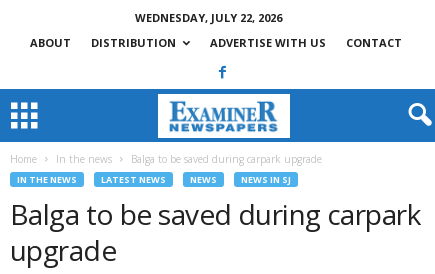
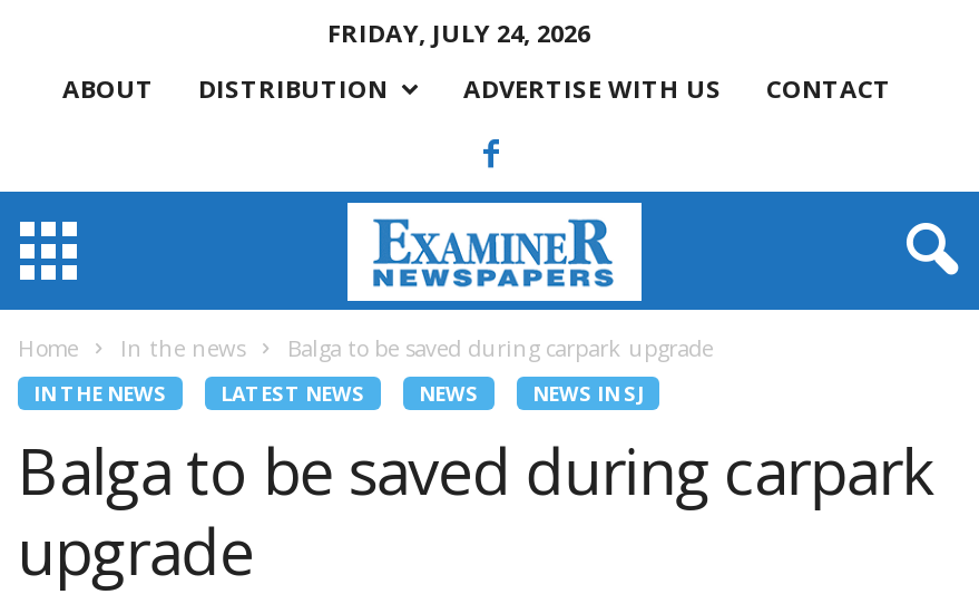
- WEDNESDAY, JULY 22, 2026
+ FRIDAY, JULY 24, 2026
